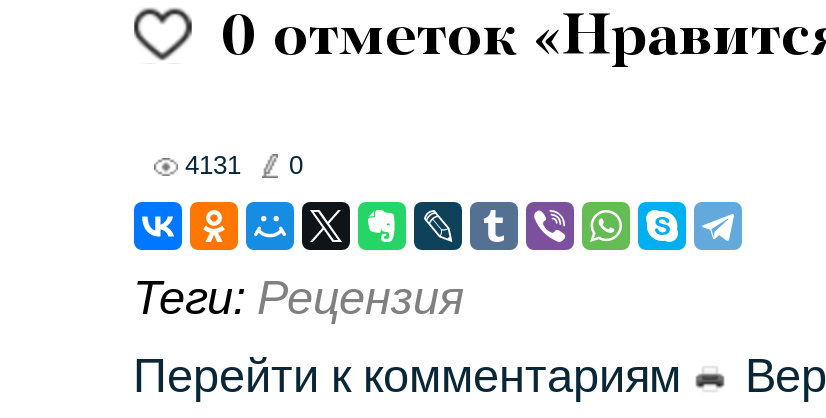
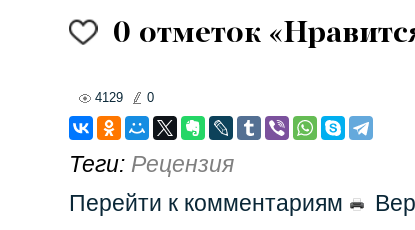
- 4131 0
+ 4129 0
